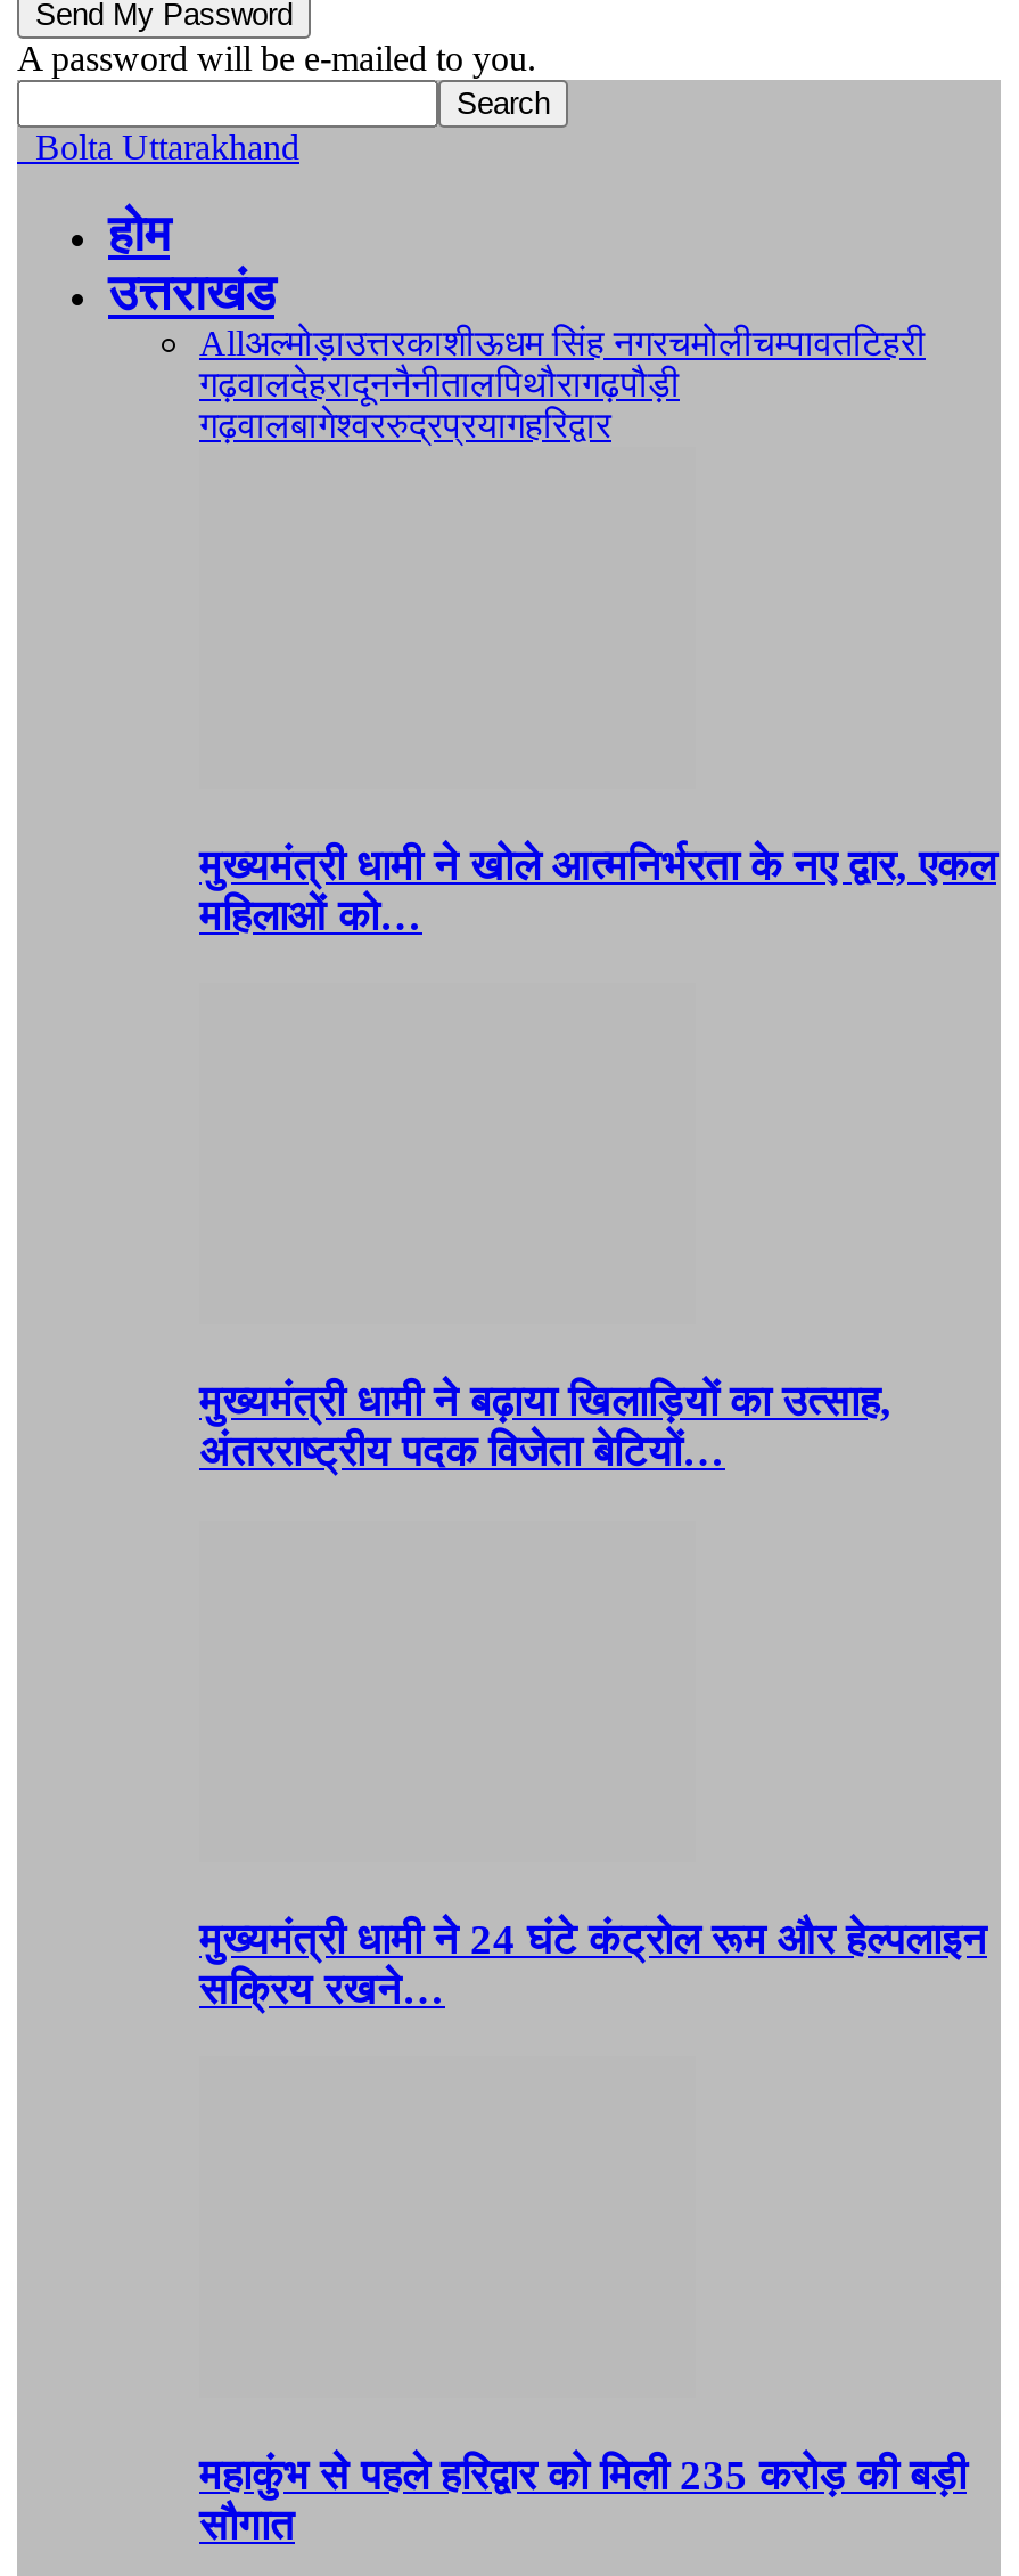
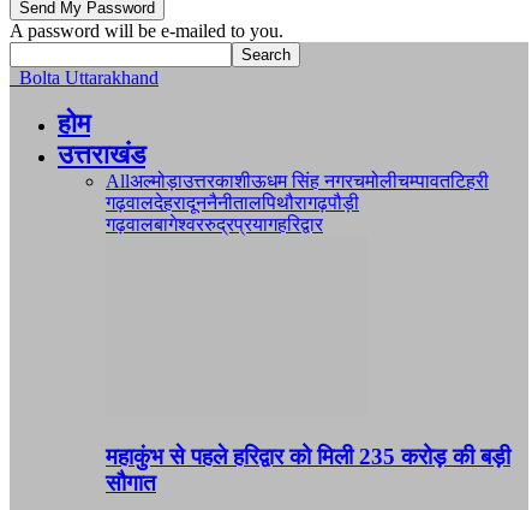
- मुख्यमंत्री धामी ने खोले आत्मनिर्भरता के नए द्वार, एकल
- महिलाओं को…

- मुख्यमंत्री धामी ने बढ़ाया खिलाड़ियों का उत्साह,
- अंतरराष्ट्रीय पदक विजेता बेटियों…

- मुख्यमंत्री धामी ने 24 घंटे कंट्रोल रूम और हेल्पलाइन
- सक्रिय रखने…
